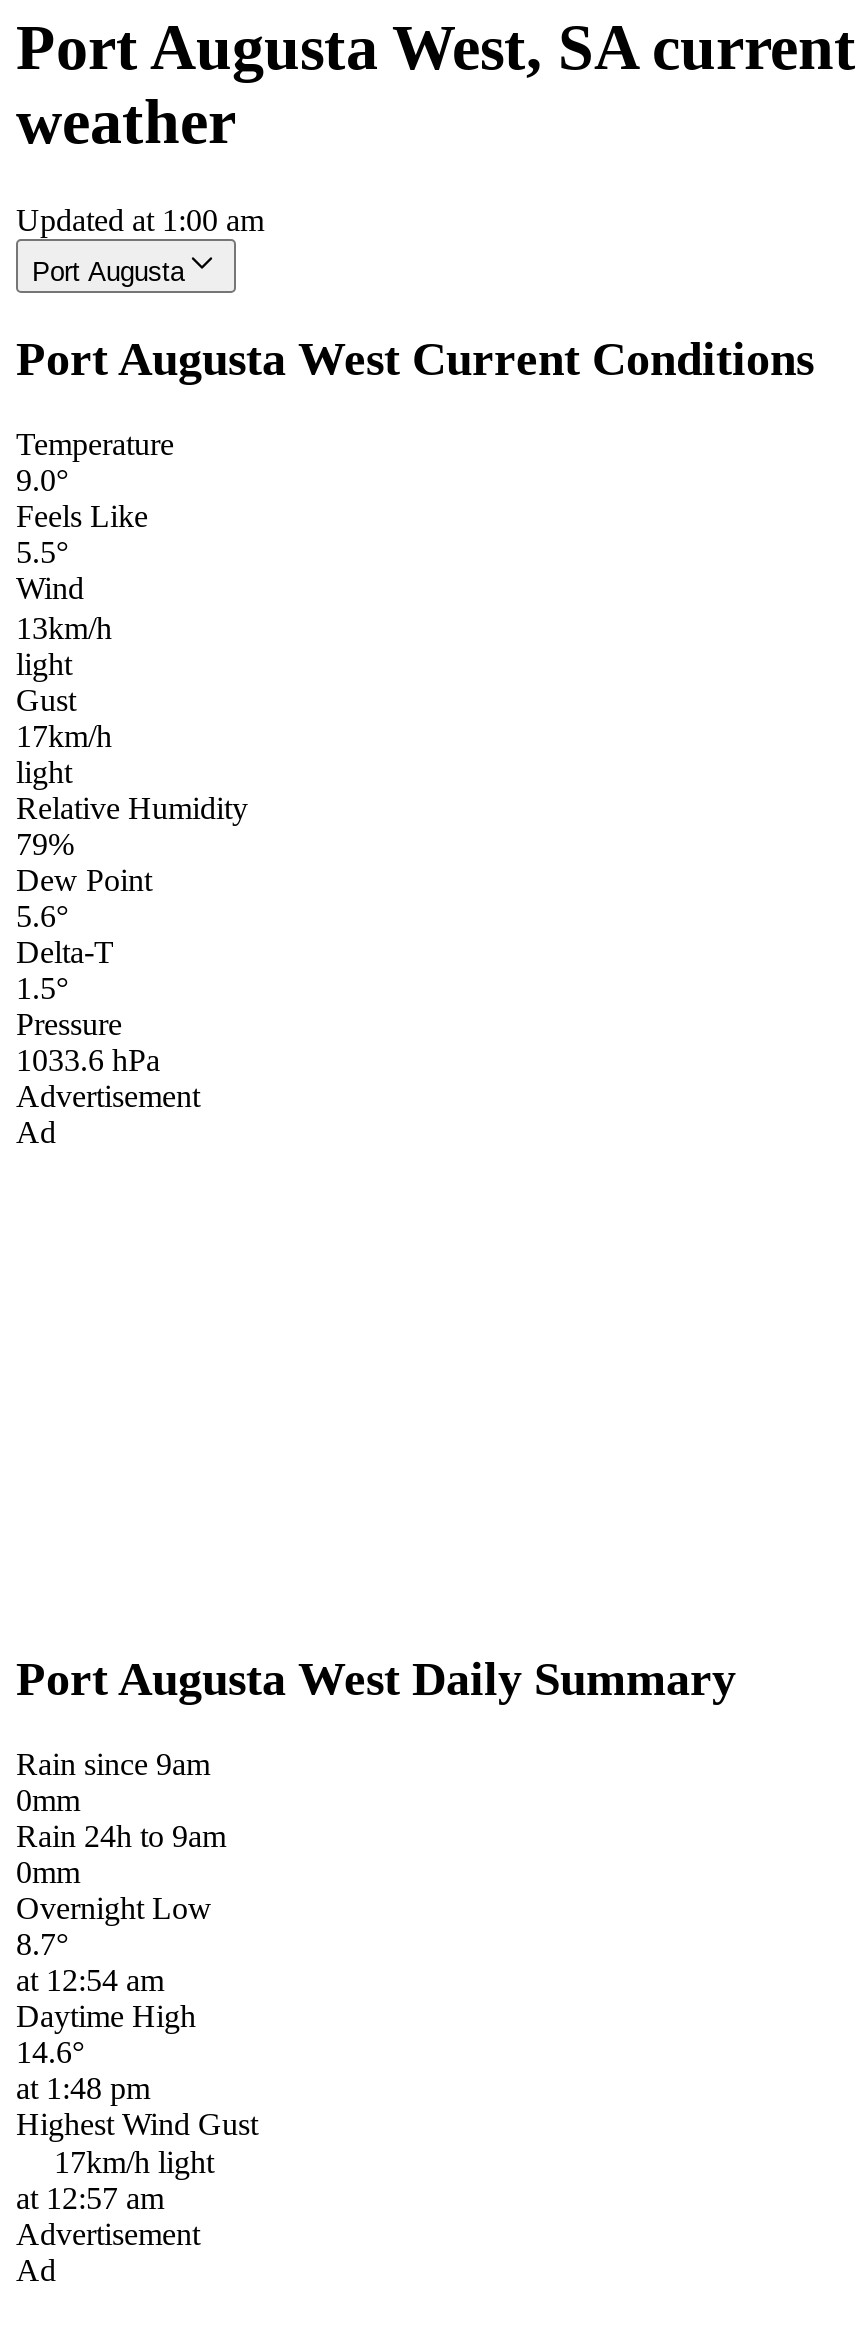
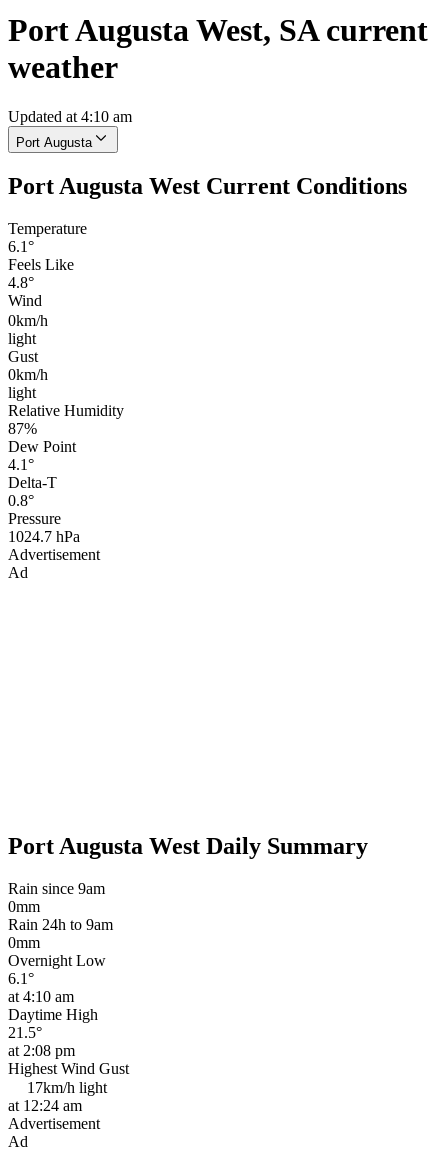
- Updated at 1:00 am
+ Updated at 4:10 am

- 9.0°
+ 6.1°

- 5.5°
+ 4.8°

- 13km/h
+ 0km/h

- 17km/h
+ 0km/h

- 79%
+ 87%

- 5.6°
+ 4.1°

- 1.5°
+ 0.8°

- 1033.6 hPa
+ 1024.7 hPa

- 8.7°
+ 6.1°

- at 12:54 am
+ at 4:10 am

- 14.6°
+ 21.5°

- at 1:48 pm
+ at 2:08 pm

- at 12:57 am
+ at 12:24 am
